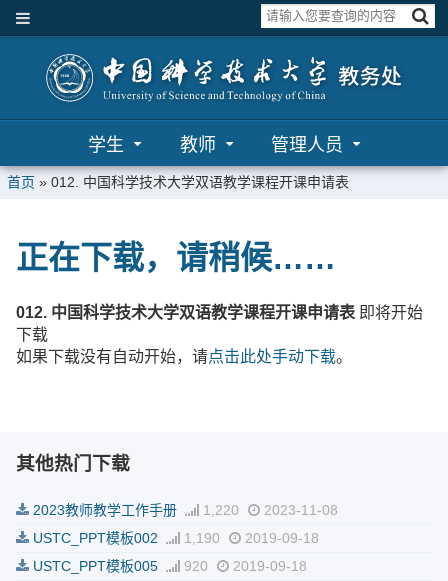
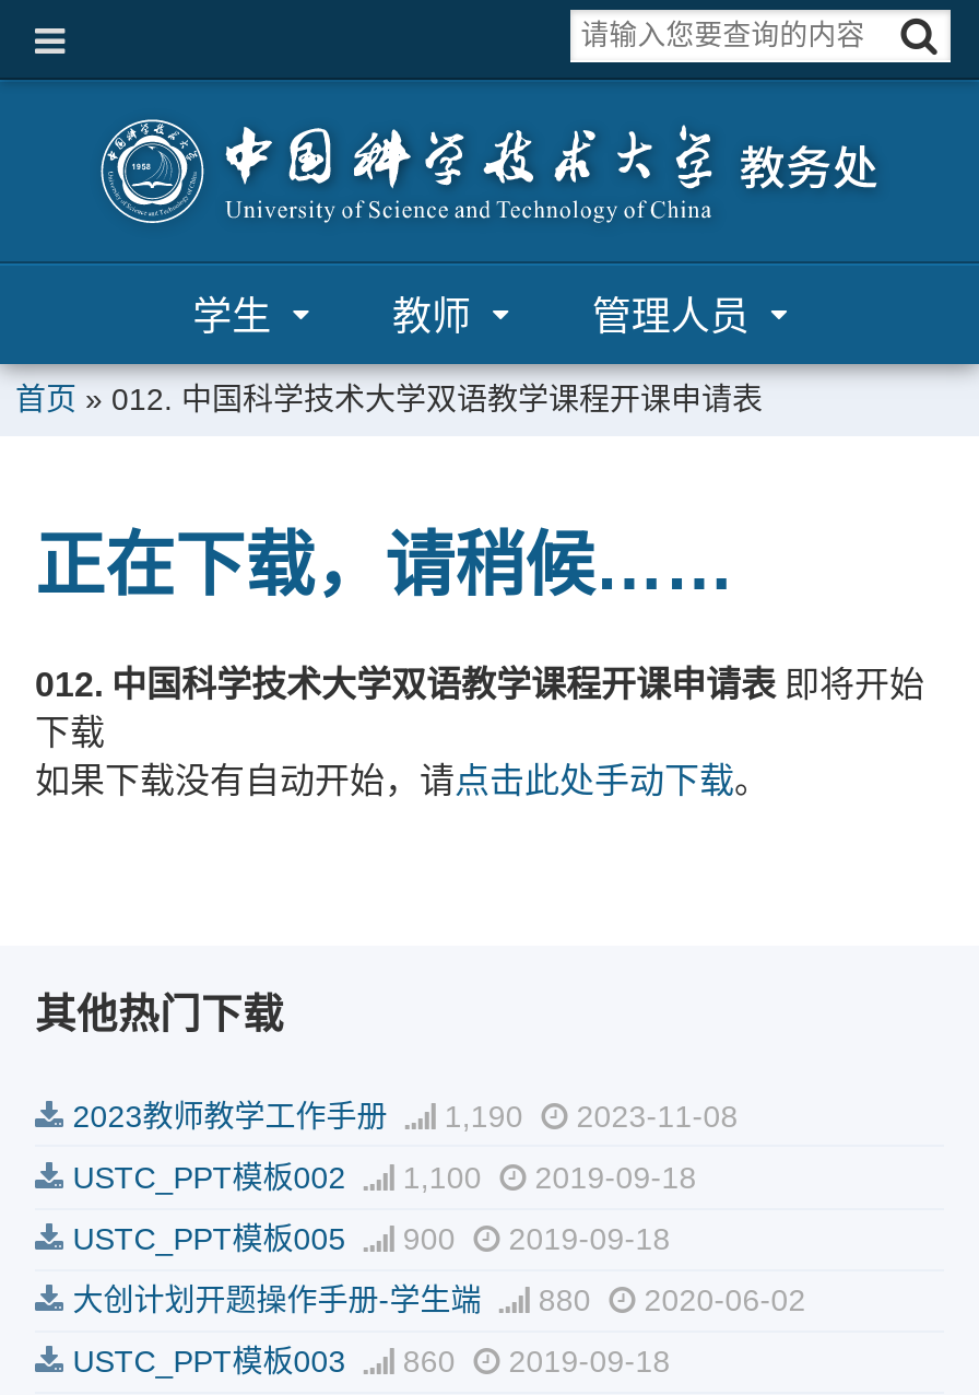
- 2023教师教学工作手册 1,220 2023-11-08
+ 2023教师教学工作手册 1,190 2023-11-08

- USTC_PPT模板002 1,190 2019-09-18
+ USTC_PPT模板002 1,100 2019-09-18

- 920
+ 900
+ 2019-09-18
+ 大创计划开题操作手册-学生端
+ 880
+ 2020-06-02
+ USTC_PPT模板003
+ 860
